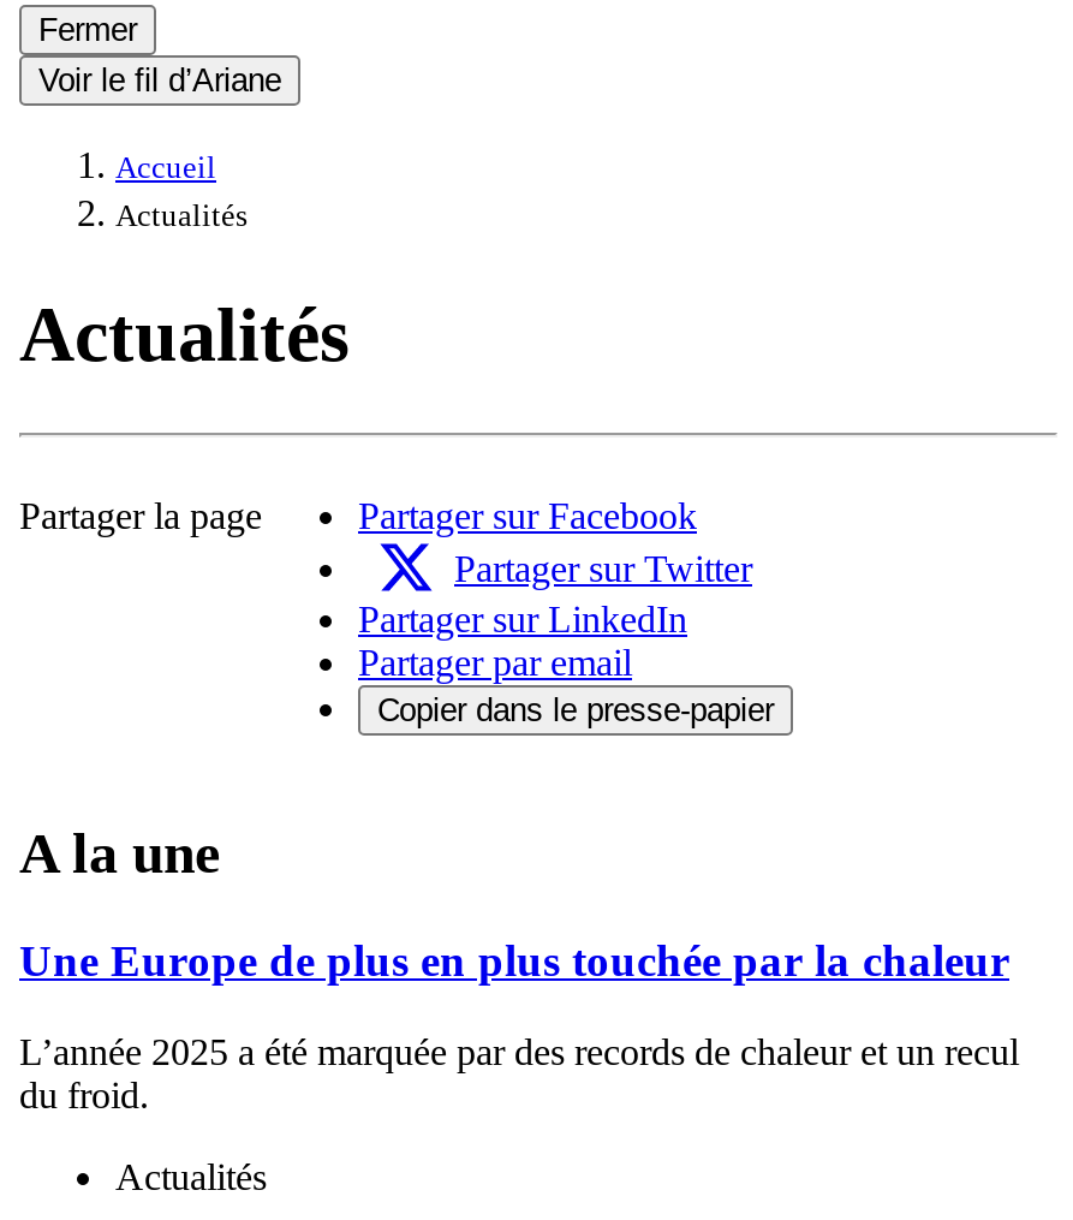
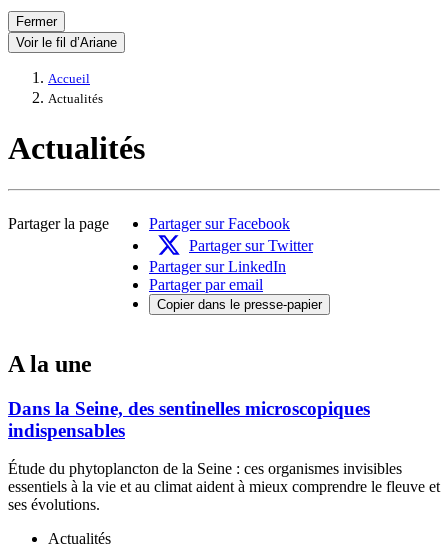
- Une Europe de plus en plus touchée par la chaleur
+ Dans la Seine, des sentinelles microscopiques
+ indispensables

- L’année 2025 a été marquée par des records de chaleur et un recul
- du froid.
+ Étude du phytoplancton de la Seine : ces organismes invisibles
+ essentiels à la vie et au climat aident à mieux comprendre le fleuve et
+ ses évolutions.
